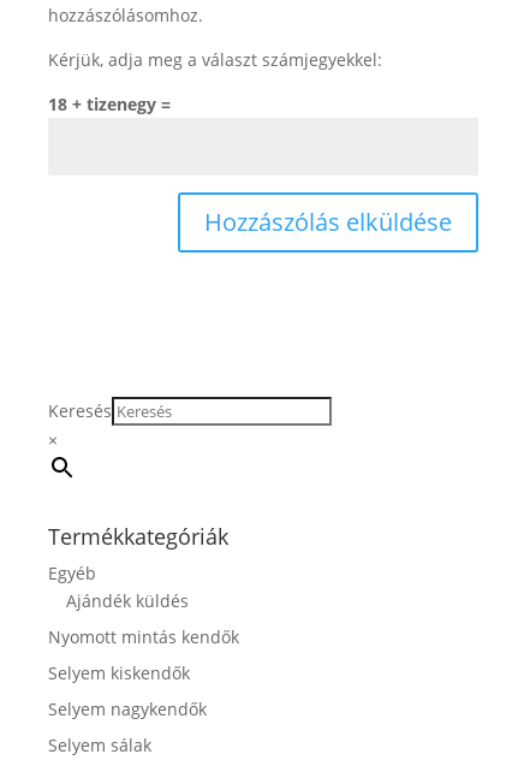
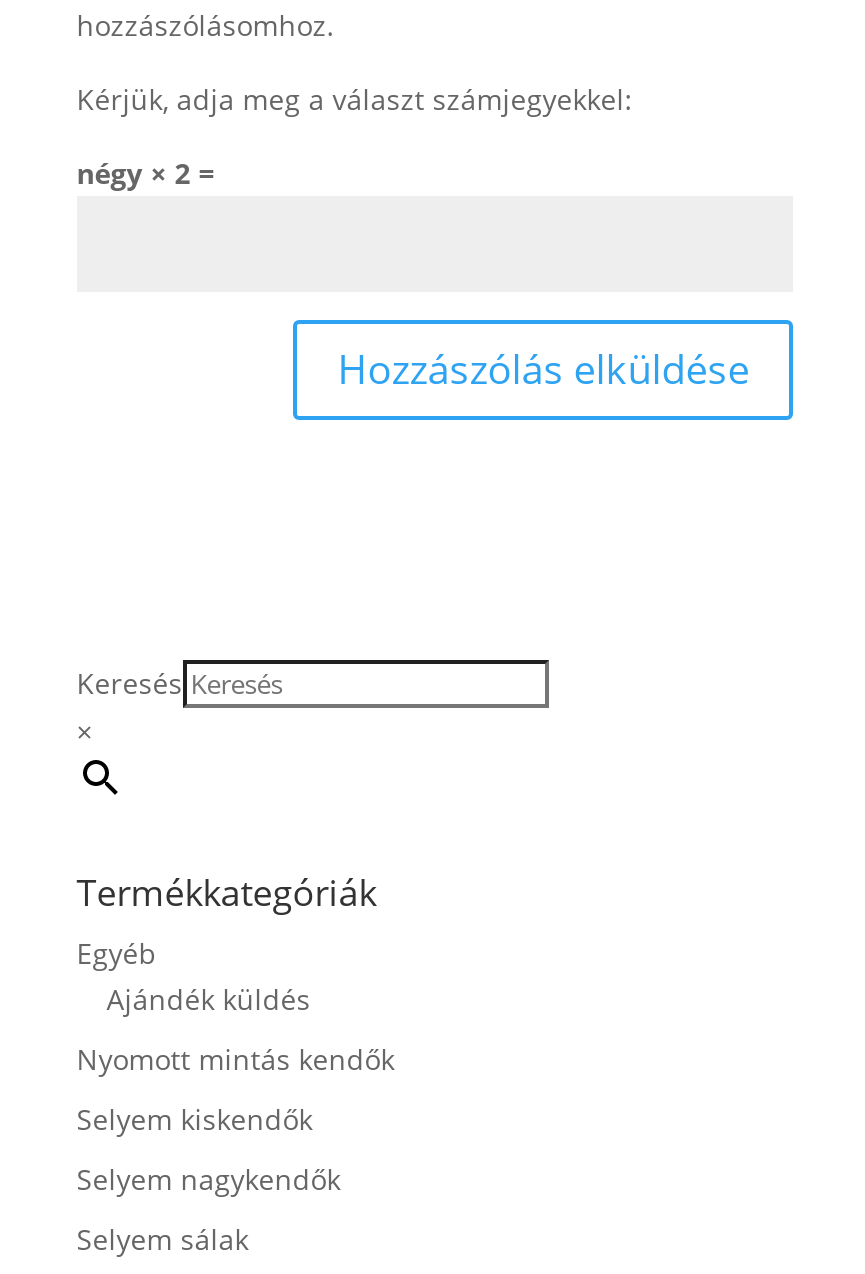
- 18 + tizenegy =
+ négy × 2 =
